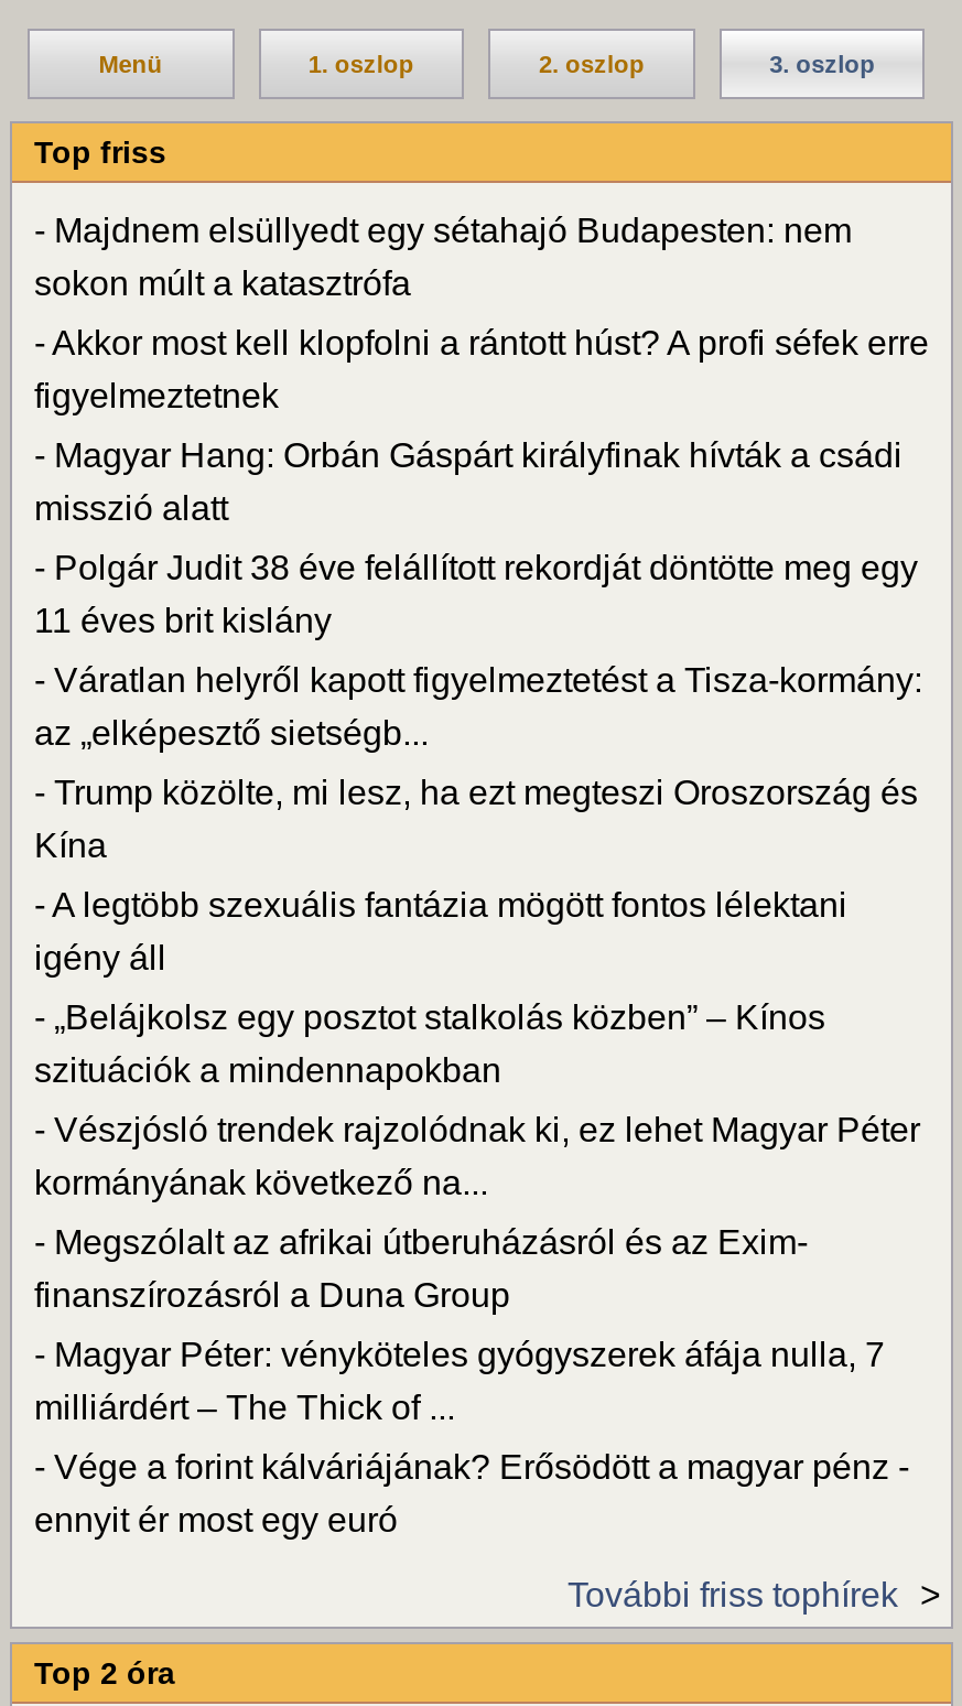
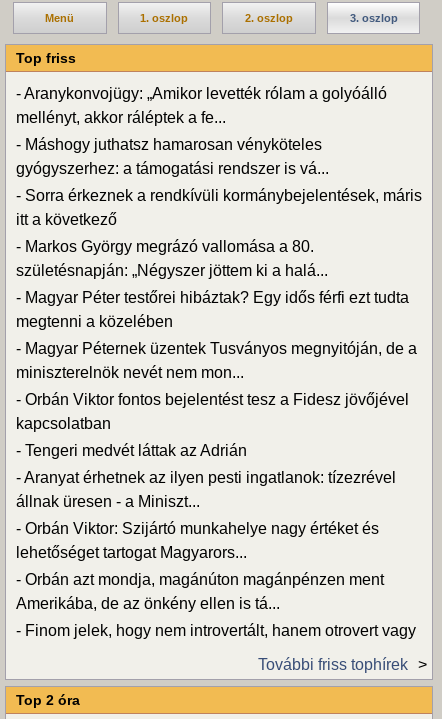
- - Majdnem elsüllyedt egy sétahajó Budapesten: nem
- sokon múlt a katasztrófa
+ - Aranykonvojügy: „Amikor levették rólam a golyóálló
+ mellényt, akkor ráléptek a fe...

- - Akkor most kell klopfolni a rántott húst? A profi séfek erre
- figyelmeztetnek
+ - Máshogy juthatsz hamarosan vényköteles
+ gyógyszerhez: a támogatási rendszer is vá...

- - Magyar Hang: Orbán Gáspárt királyfinak hívták a csádi
- misszió alatt
+ - Sorra érkeznek a rendkívüli kormánybejelentések, máris
+ itt a következő

- - Polgár Judit 38 éve felállított rekordját döntötte meg egy
- 11 éves brit kislány
+ - Markos György megrázó vallomása a 80.
+ születésnapján: „Négyszer jöttem ki a halá...

- - Váratlan helyről kapott figyelmeztetést a Tisza-kormány:
- az „elképesztő sietségb...
+ - Magyar Péter testőrei hibáztak? Egy idős férfi ezt tudta
+ megtenni a közelében

- - Trump közölte, mi lesz, ha ezt megteszi Oroszország és
- Kína
+ - Magyar Péternek üzentek Tusványos megnyitóján, de a
+ miniszterelnök nevét nem mon...

- - A legtöbb szexuális fantázia mögött fontos lélektani
- igény áll
+ - Orbán Viktor fontos bejelentést tesz a Fidesz jövőjével
+ kapcsolatban

- - „Belájkolsz egy posztot stalkolás közben” – Kínos
- szituációk a mindennapokban
+ - Tengeri medvét láttak az Adrián

- - Vészjósló trendek rajzolódnak ki, ez lehet Magyar Péter
- kormányának következő na...
+ - Aranyat érhetnek az ilyen pesti ingatlanok: tízezrével
+ állnak üresen - a Miniszt...

- - Megszólalt az afrikai útberuházásról és az Exim-
- finanszírozásról a Duna Group
+ - Orbán Viktor: Szijártó munkahelye nagy értéket és
+ lehetőséget tartogat Magyarors...

- - Magyar Péter: vényköteles gyógyszerek áfája nulla, 7
- milliárdért – The Thick of ...
+ - Orbán azt mondja, magánúton magánpénzen ment
+ Amerikába, de az önkény ellen is tá...

- - Vége a forint kálváriájának? Erősödött a magyar pénz -
- ennyit ér most egy euró
+ - Finom jelek, hogy nem introvertált, hanem otrovert vagy
